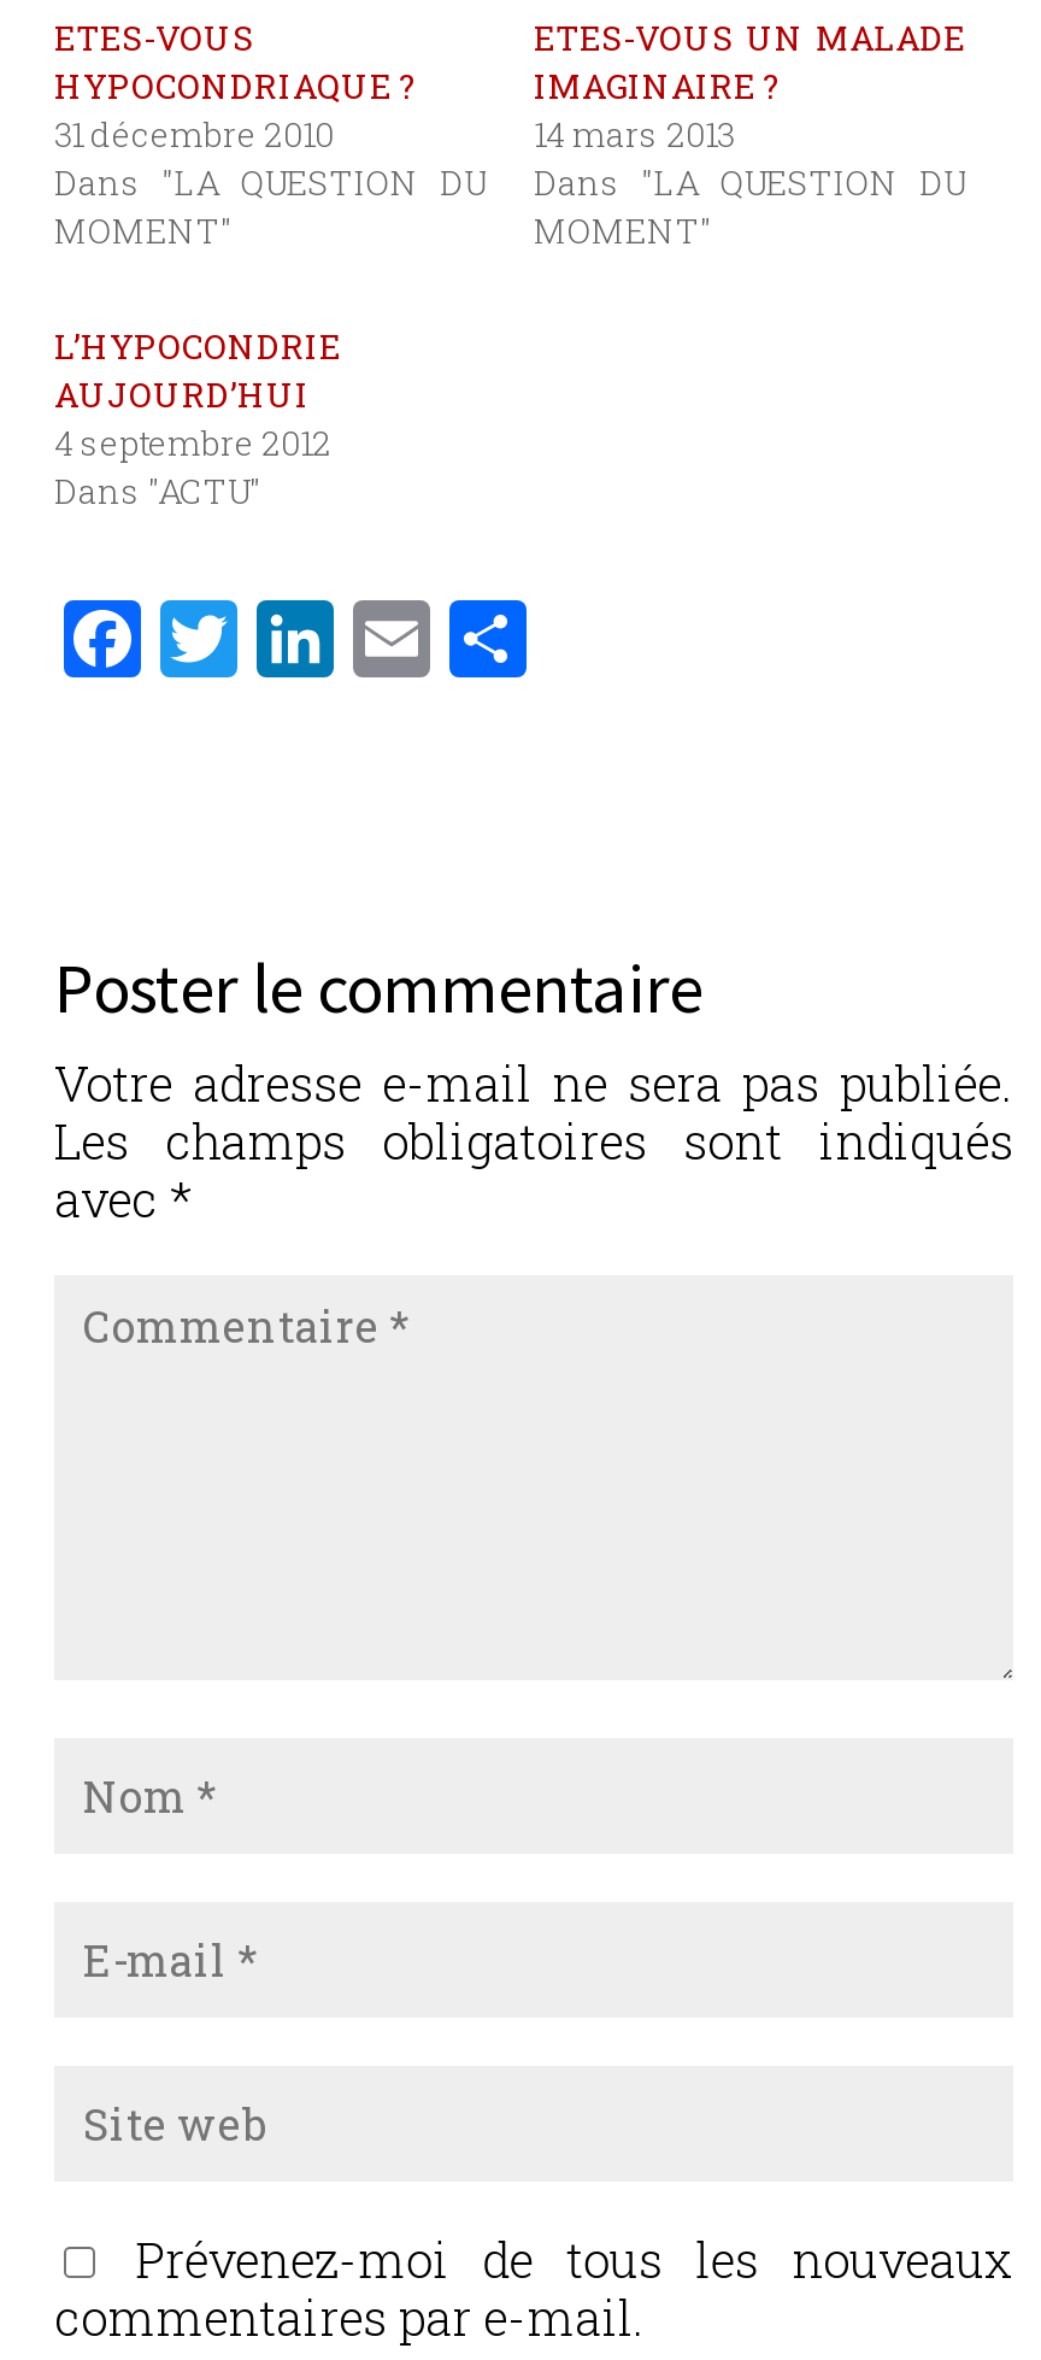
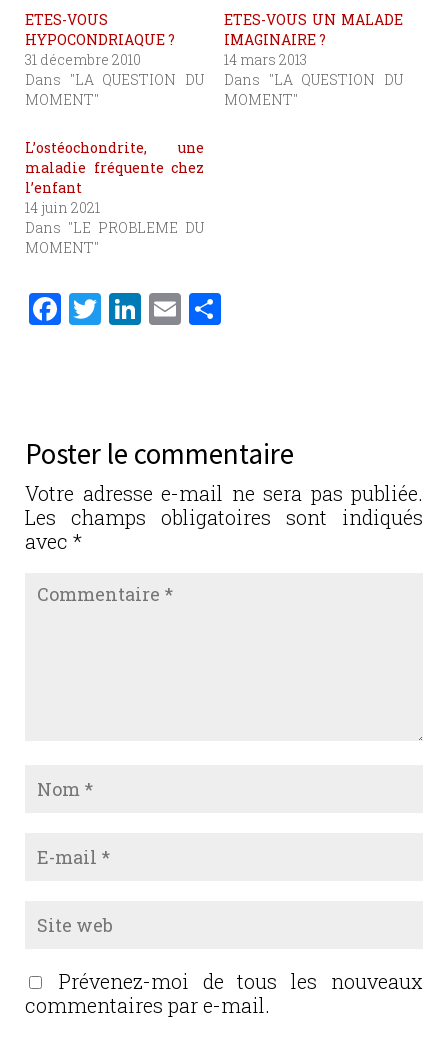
- L’HYPOCONDRIE
- AUJOURD’HUI
- 4 septembre 2012
- Dans "ACTU"
+ L’ostéochondrite, une
+ maladie fréquente chez
+ l’enfant
+ 14 juin 2021
+ Dans "LE PROBLEME DU
+ MOMENT"
